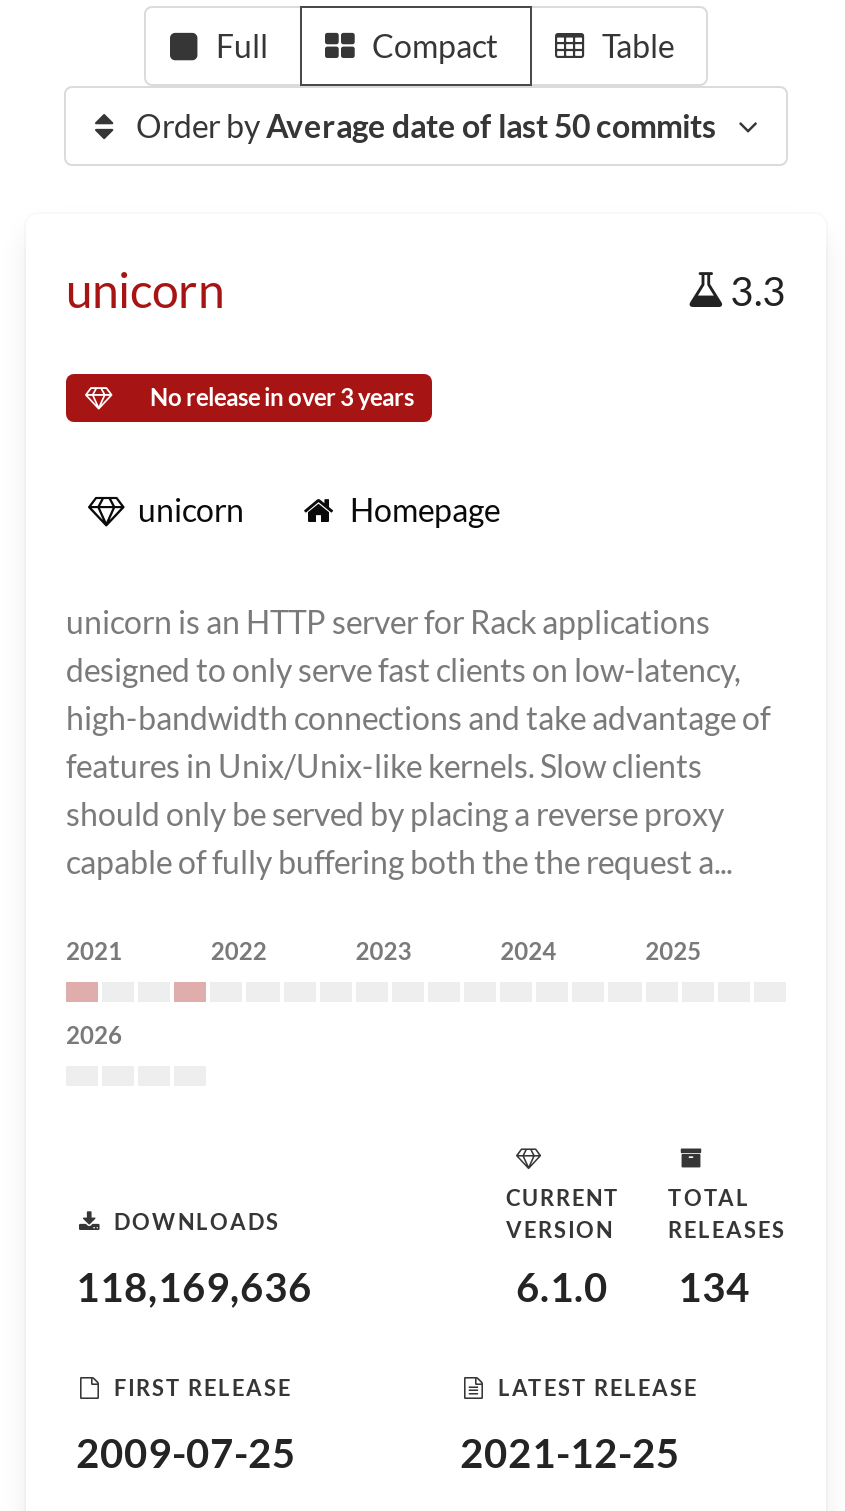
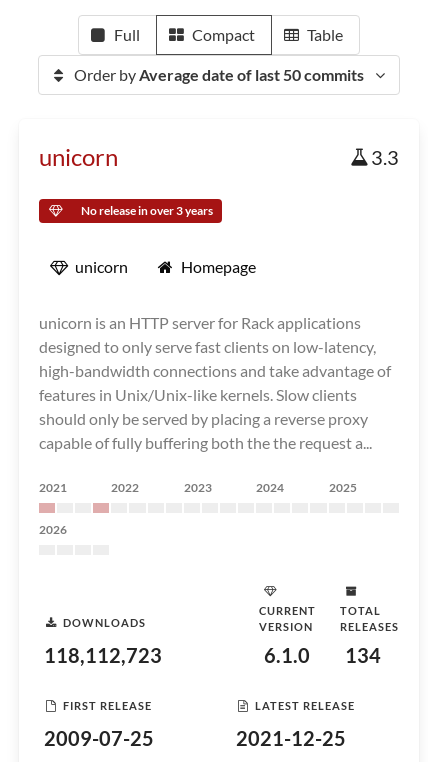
- 118,169,636
+ 118,112,723
